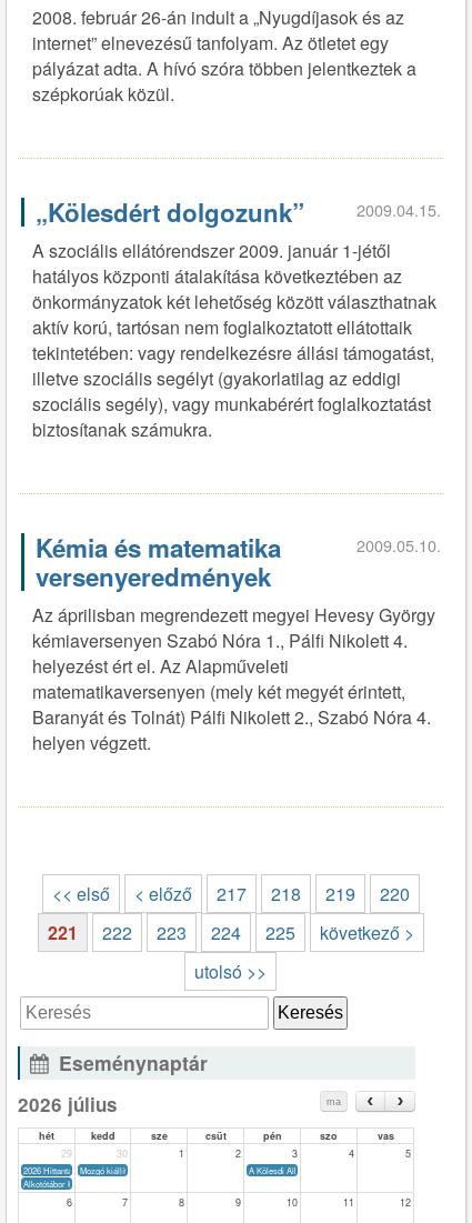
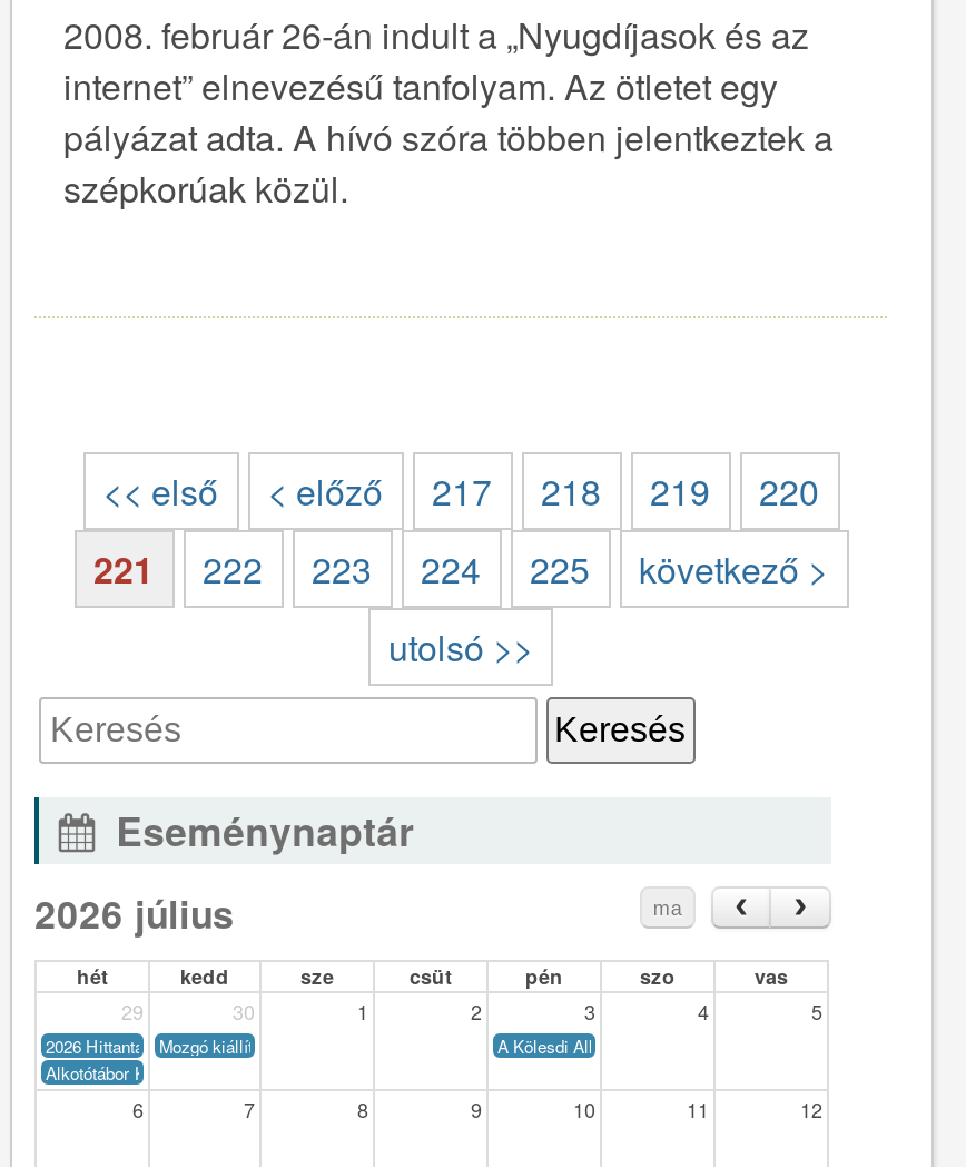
- „Kölesdért dolgozunk”
- 2009.04.15.
- A szociális ellátórendszer 2009. január 1-jétől
- hatályos központi átalakítása következtében az
- önkormányzatok két lehetőség között választhatnak
- aktív korú, tartósan nem foglalkoztatott ellátottaik
- tekintetében: vagy rendelkezésre állási támogatást,
- illetve szociális segélyt (gyakorlatilag az eddigi
- szociális segély), vagy munkabérért foglalkoztatást
- biztosítanak számukra.
- Kémia és matematika
- versenyeredmények

- 2009.05.10.
- Az áprilisban megrendezett megyei Hevesy György
- kémiaversenyen Szabó Nóra 1., Pálfi Nikolett 4.
- helyezést ért el. Az Alapműveleti
- matematikaversenyen (mely két megyét érintett,
- Baranyát és Tolnát) Pálfi Nikolett 2., Szabó Nóra 4.
- helyen végzett.
